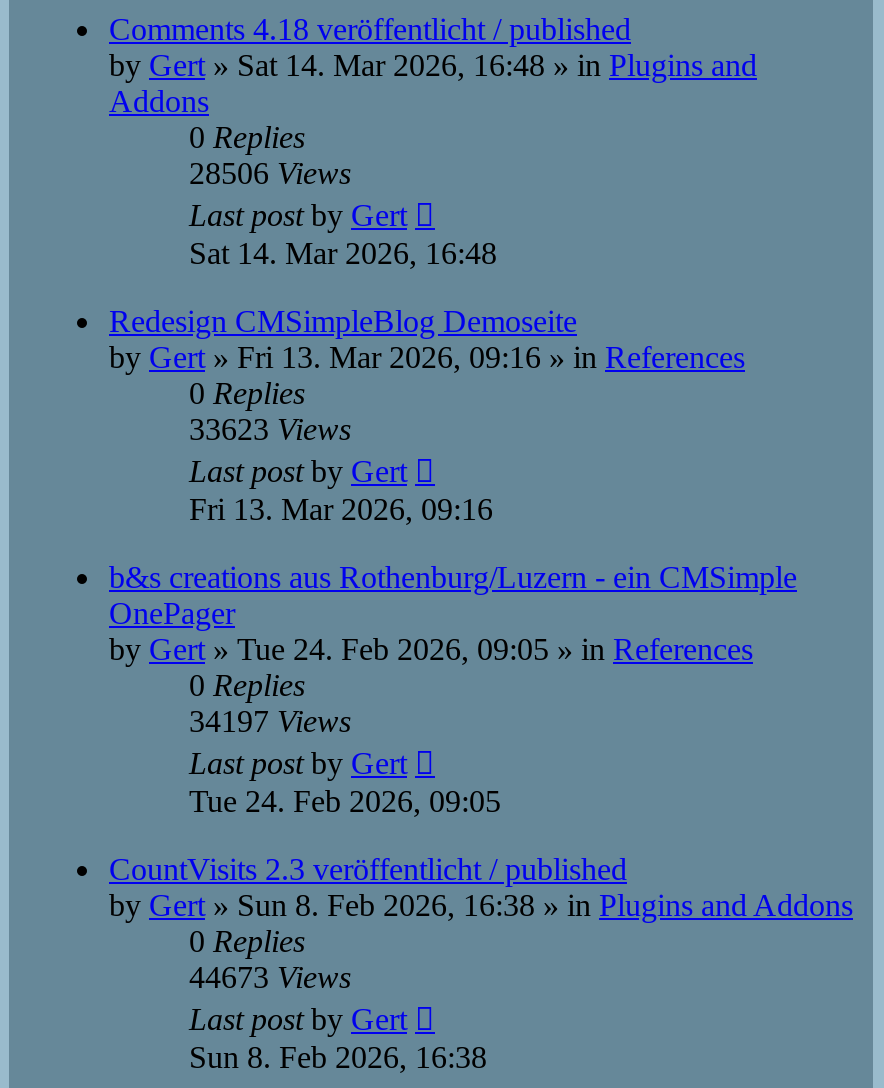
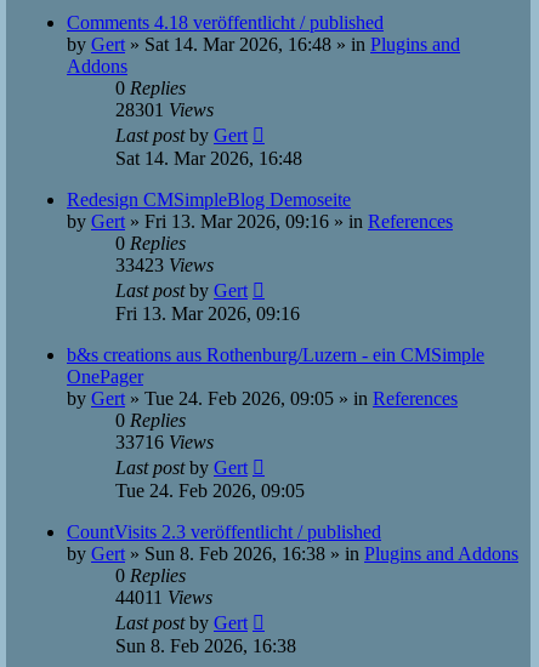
- 28506 Views
+ 28301 Views

- 33623 Views
+ 33423 Views

- 34197 Views
+ 33716 Views

- 44673 Views
+ 44011 Views
